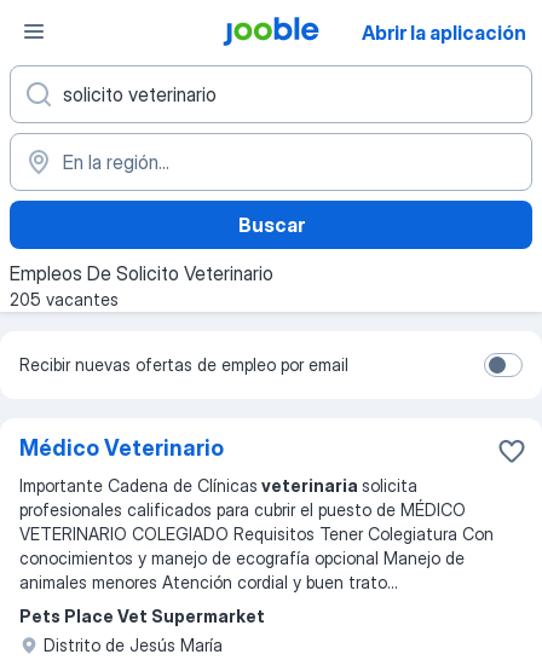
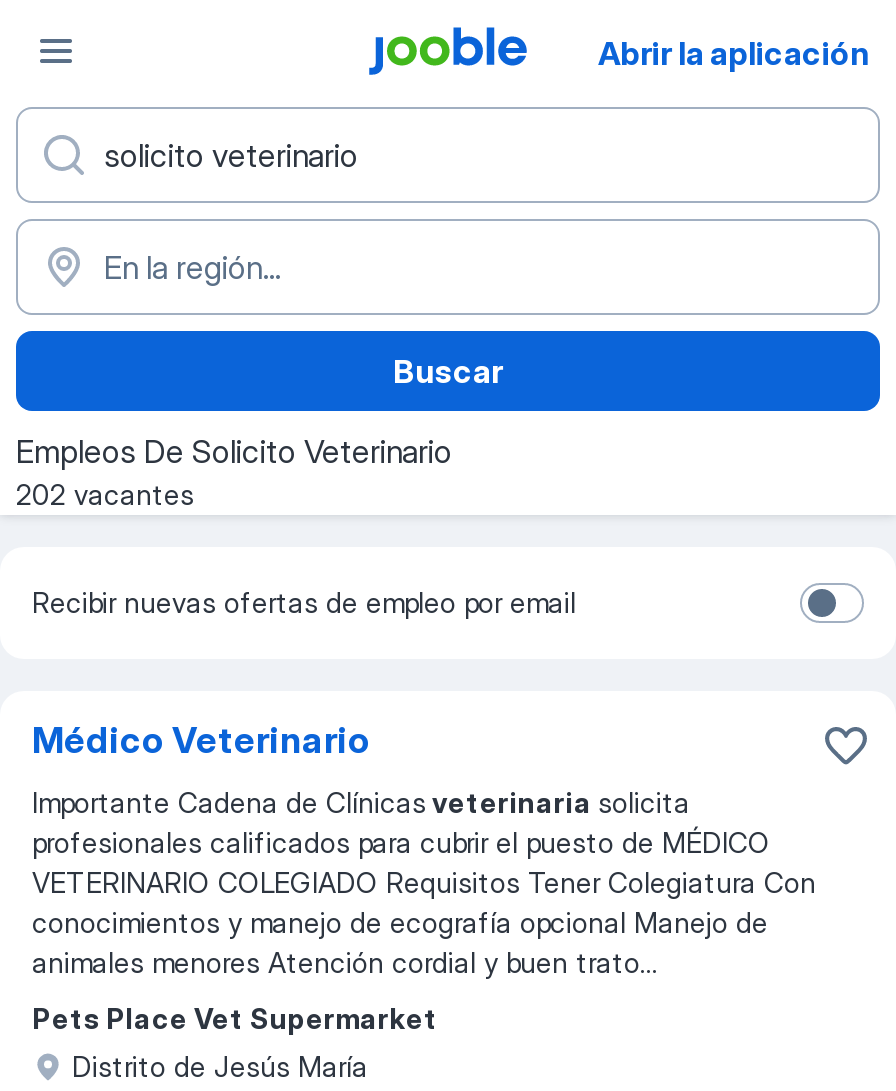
- 205 vacantes
+ 202 vacantes
